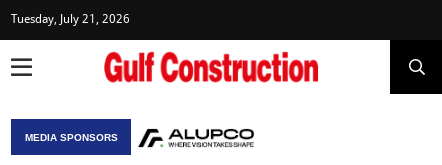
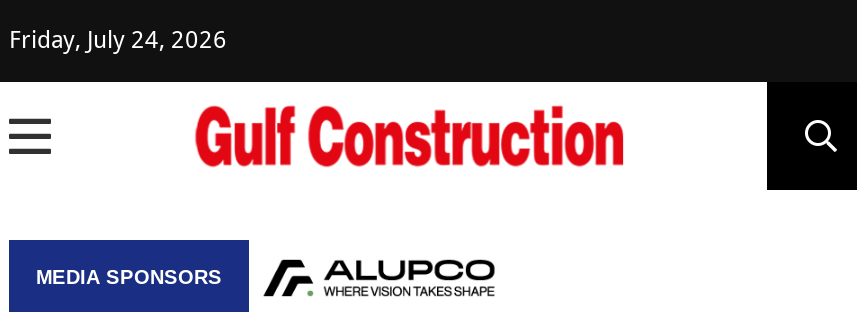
- Tuesday, July 21, 2026
+ Friday, July 24, 2026
